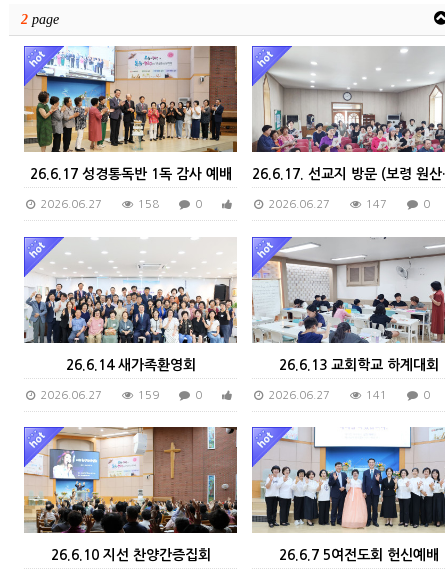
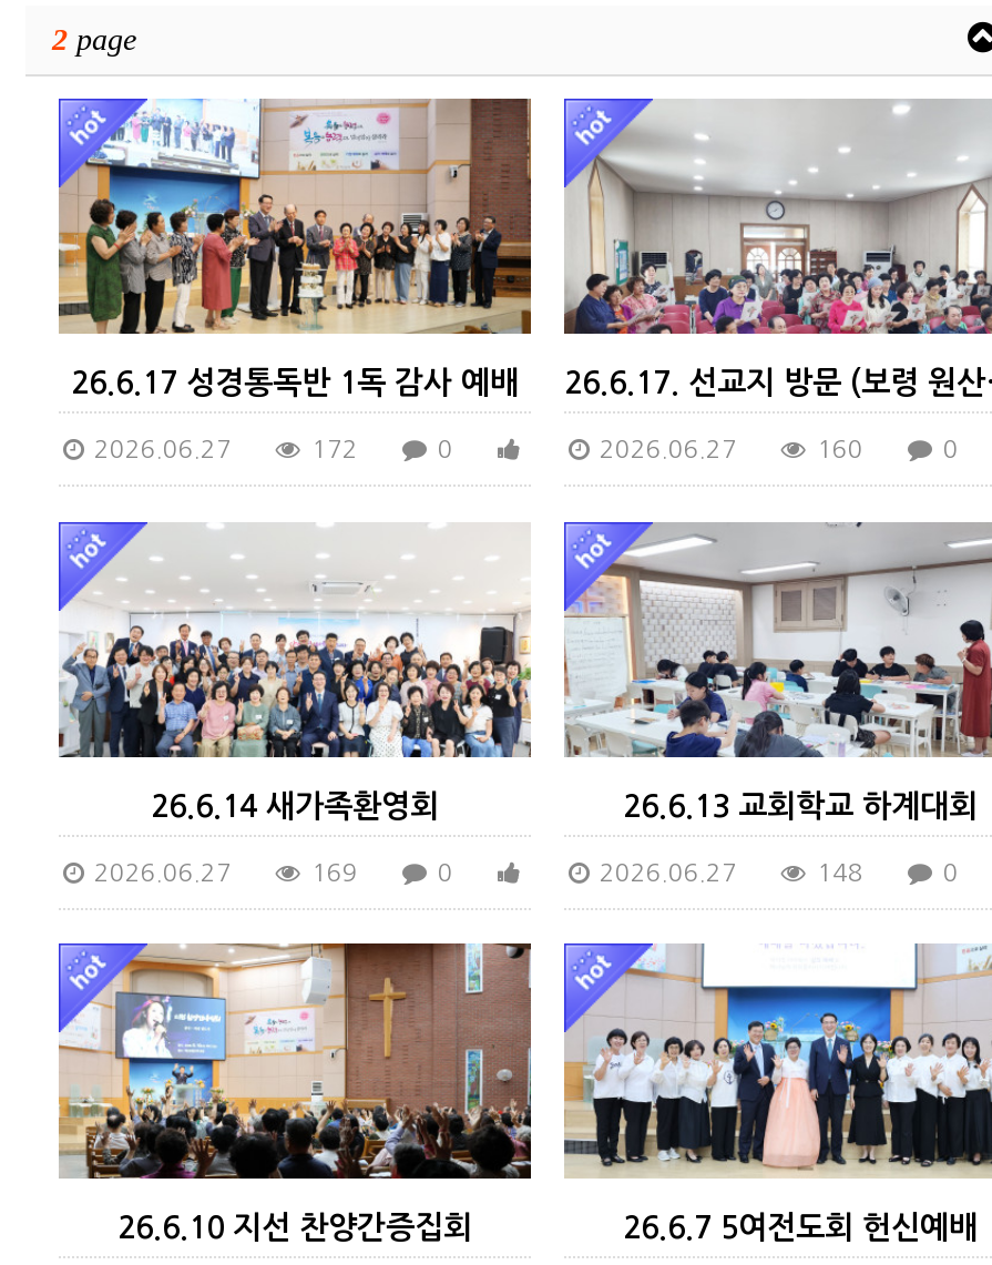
- 158
+ 172

- 147
+ 160

- 159
+ 169

- 141
+ 148
